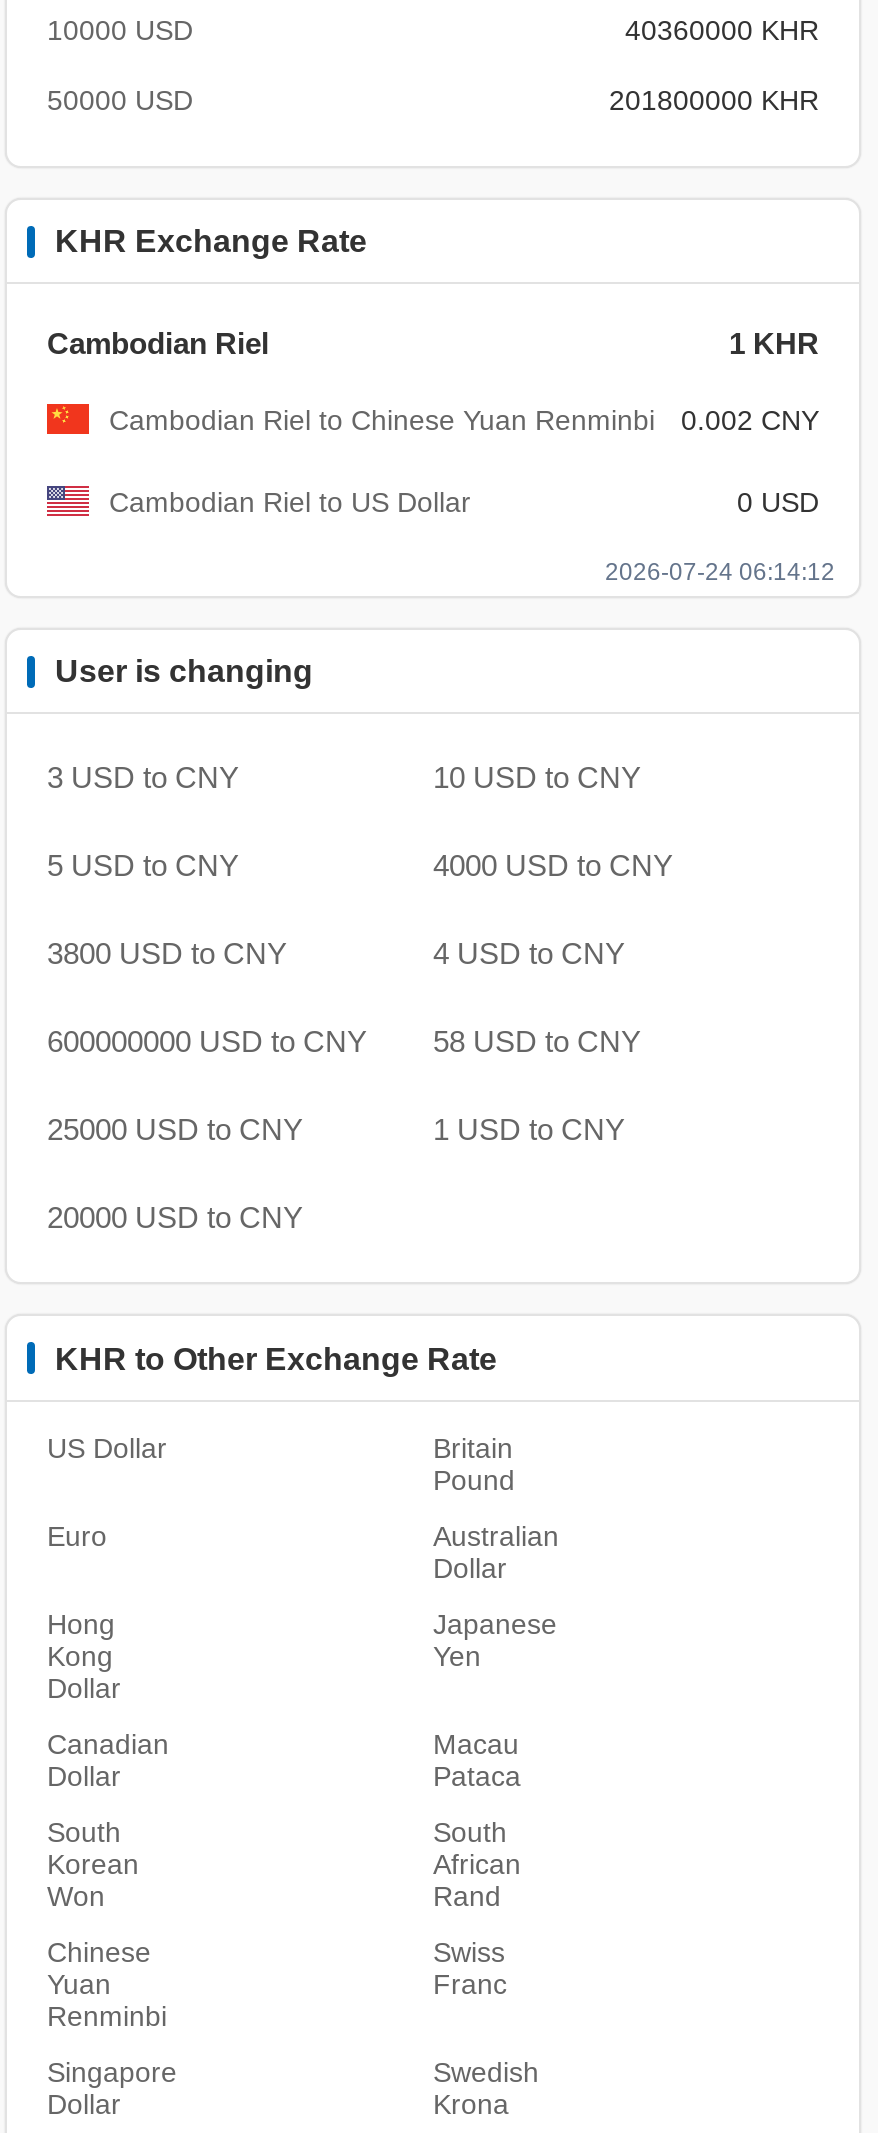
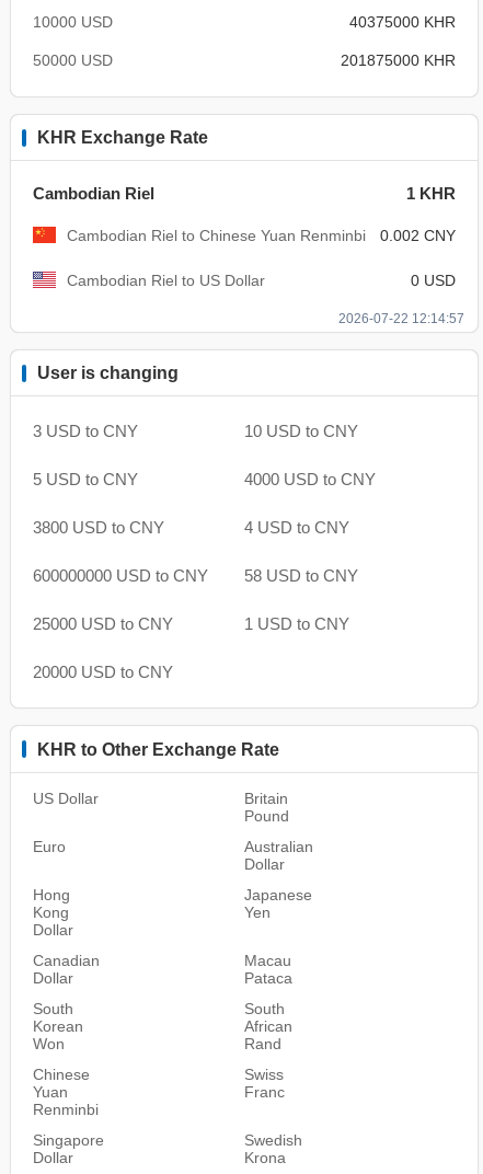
- 40360000 KHR
+ 40375000 KHR

- 201800000 KHR
+ 201875000 KHR

- 2026-07-24 06:14:12
+ 2026-07-22 12:14:57
